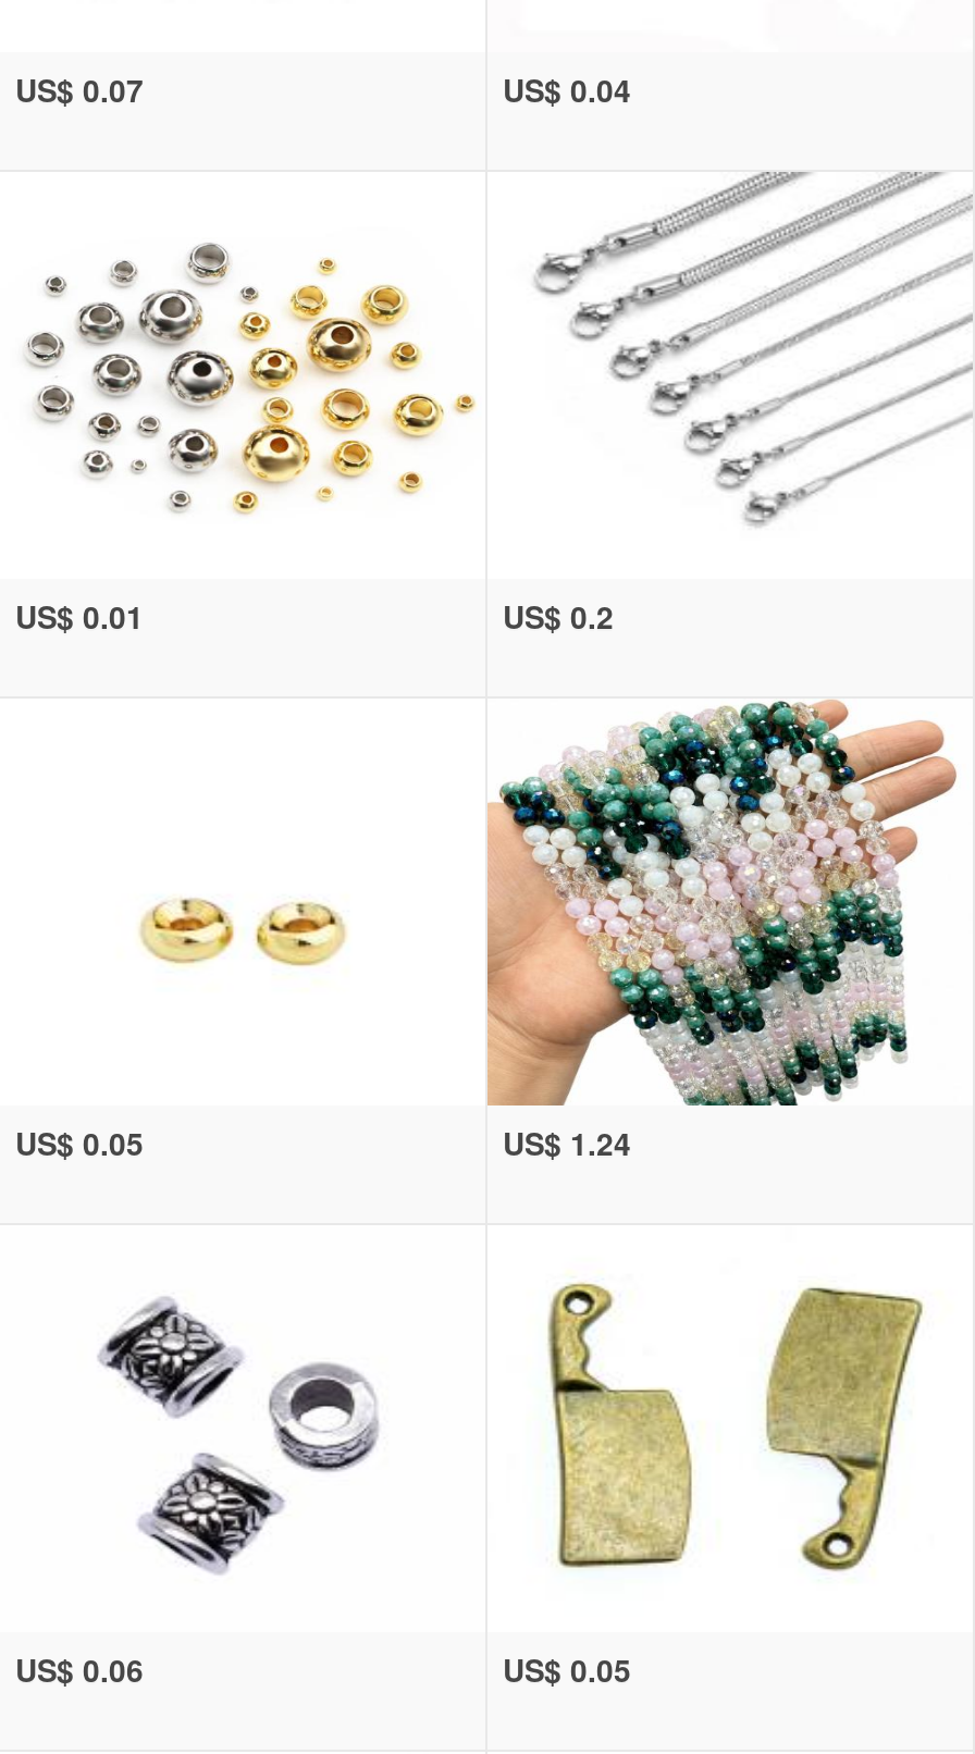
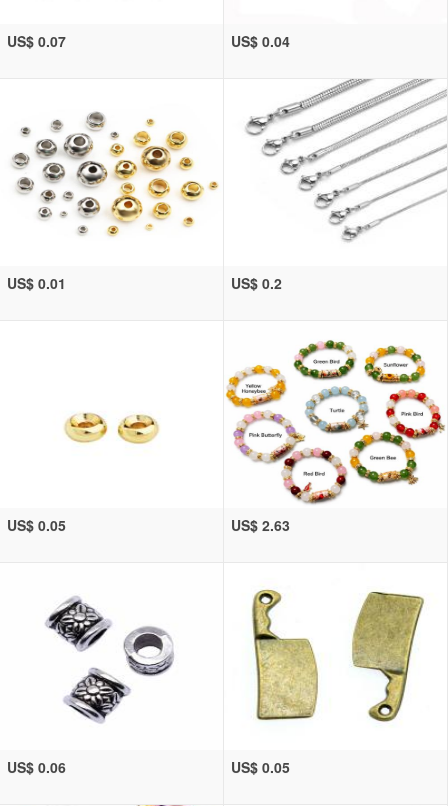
- [image]
- US$ 1.24
+ [image]
+ US$ 2.63
